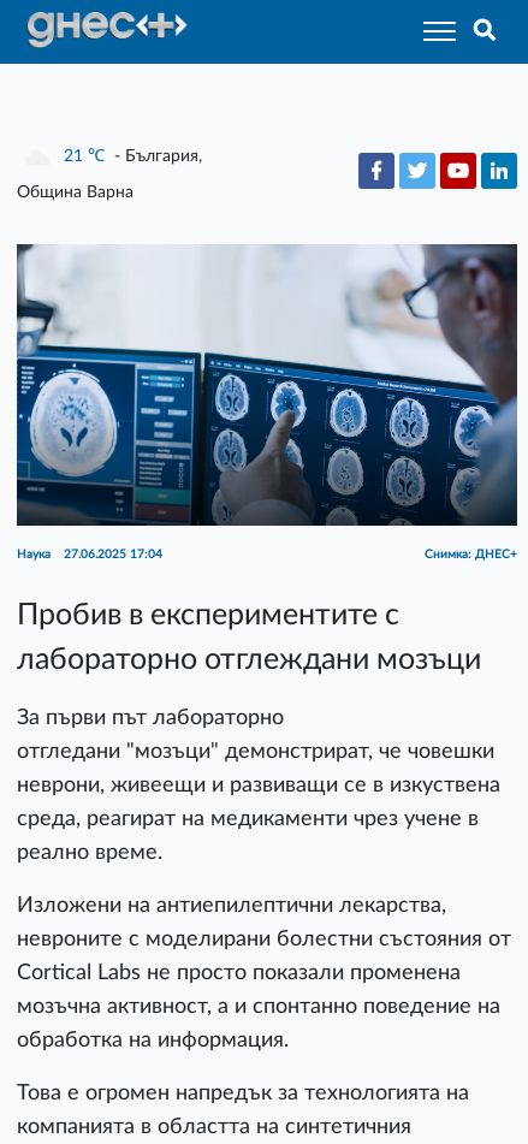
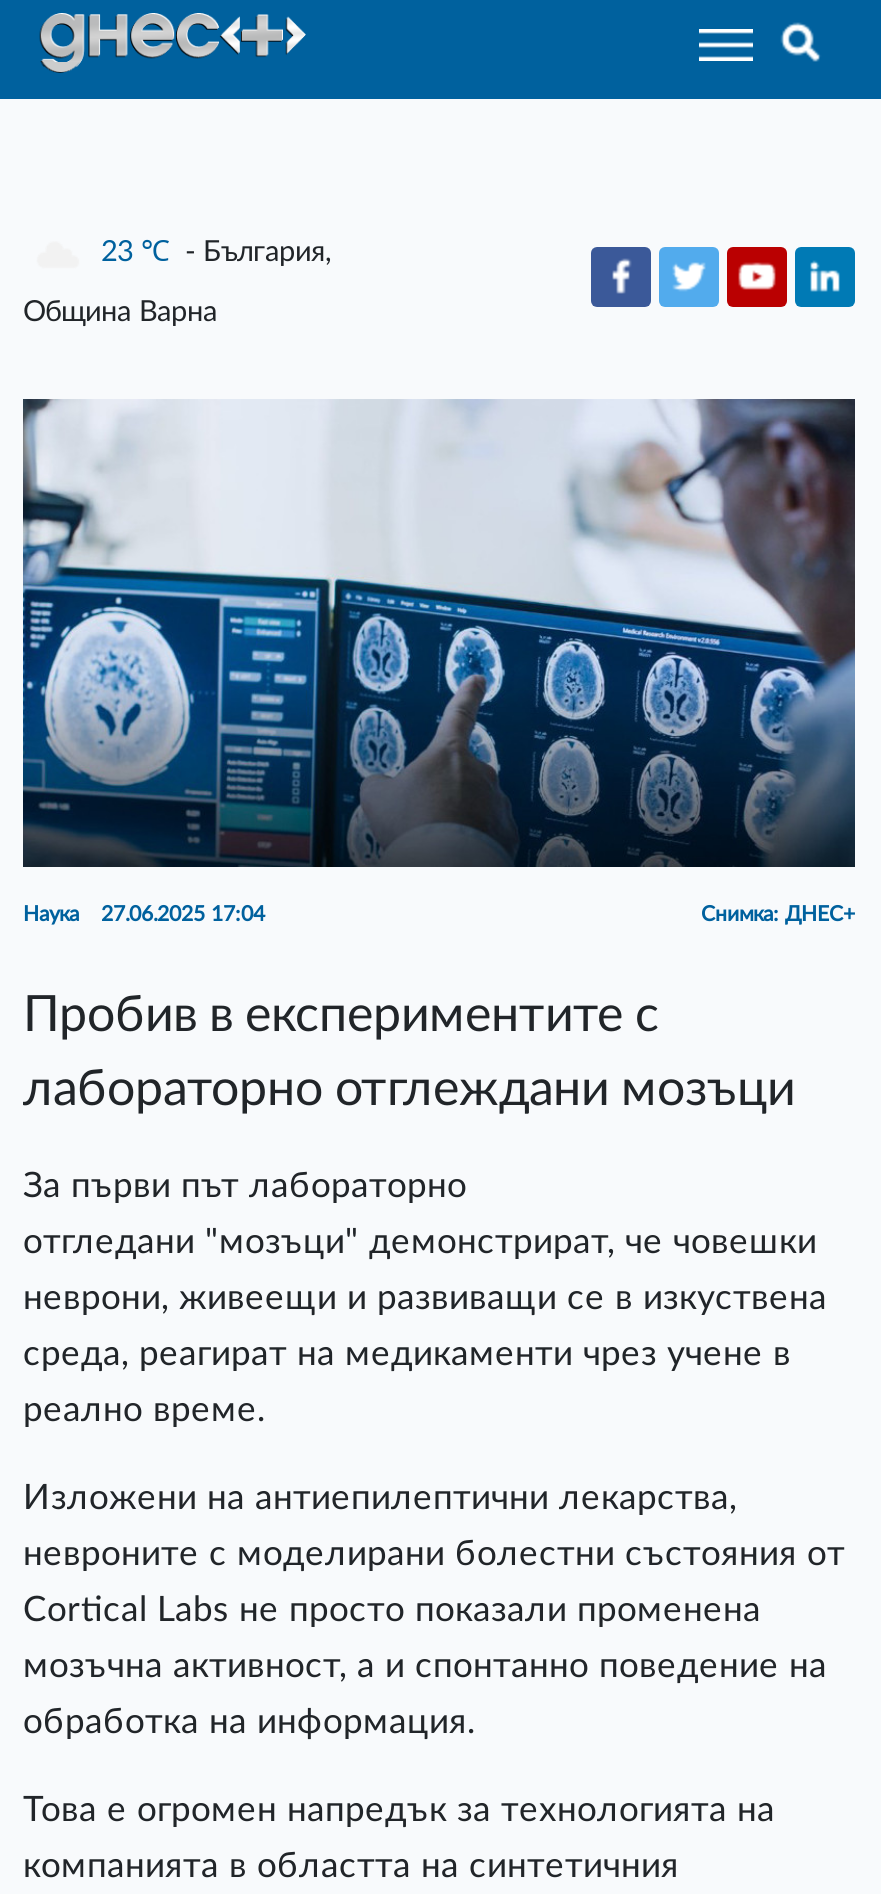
- 21 ℃ - България,
+ 23 ℃ - България,
